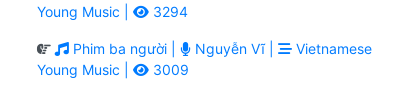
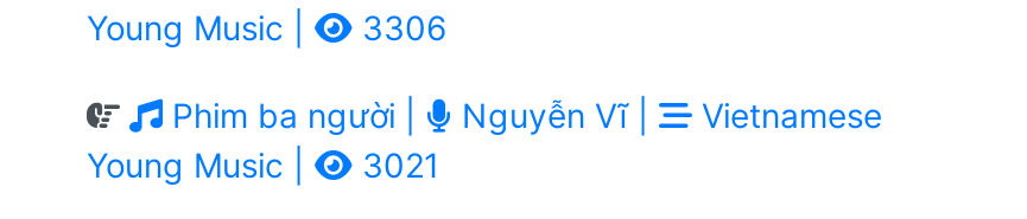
- 3294
+ 3306

- 3009
+ 3021
